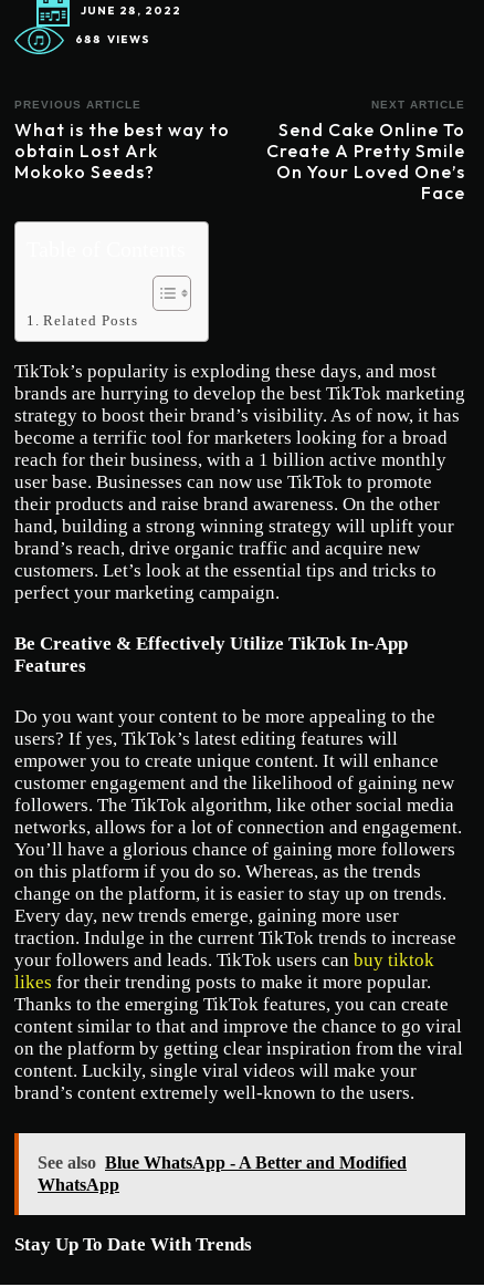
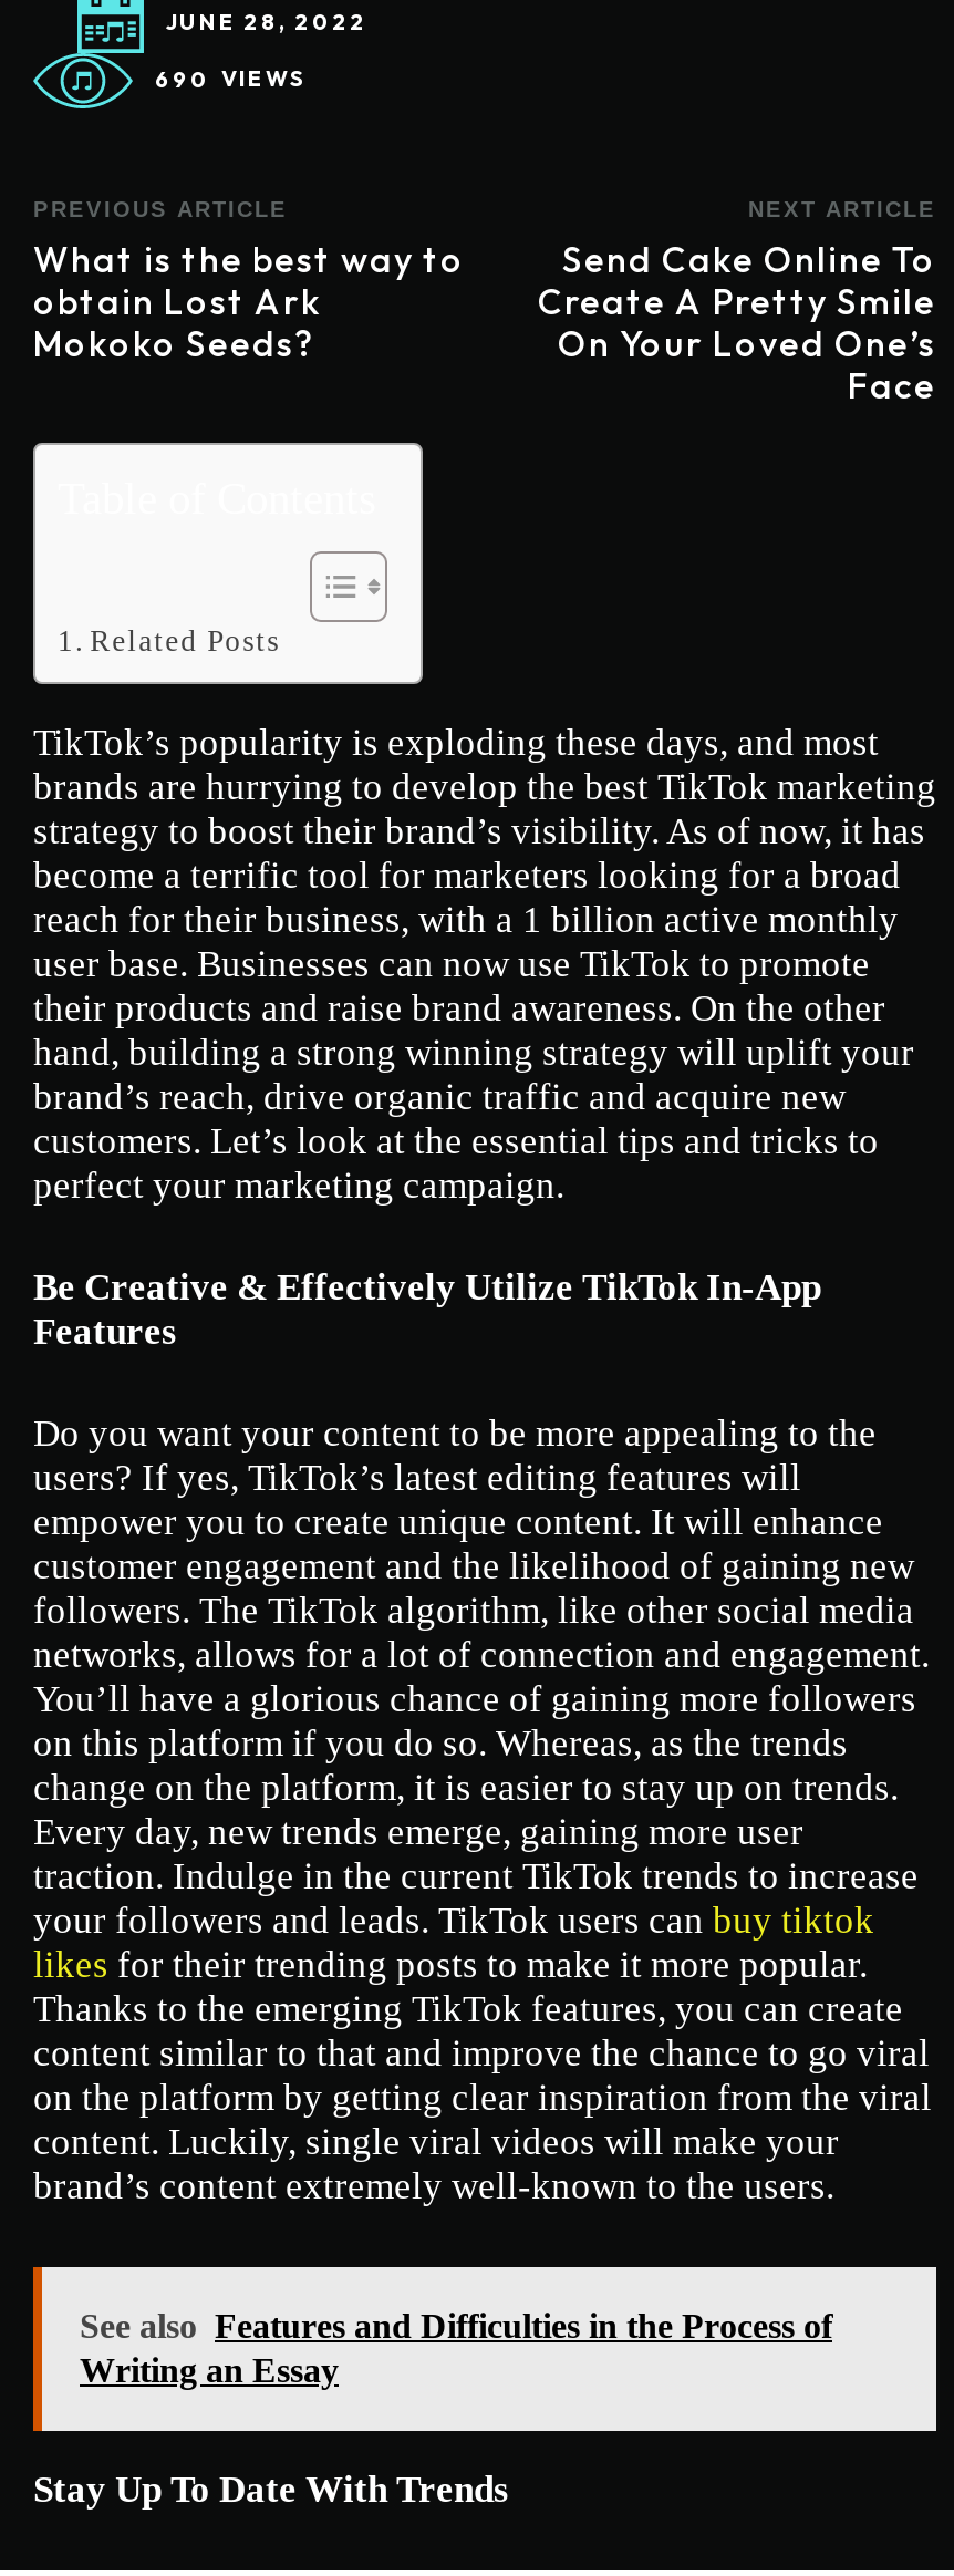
- 688 VIEWS
+ 690 VIEWS

- See also Blue WhatsApp - A Better and Modified
- WhatsApp
+ See also Features and Difficulties in the Process of
+ Writing an Essay
